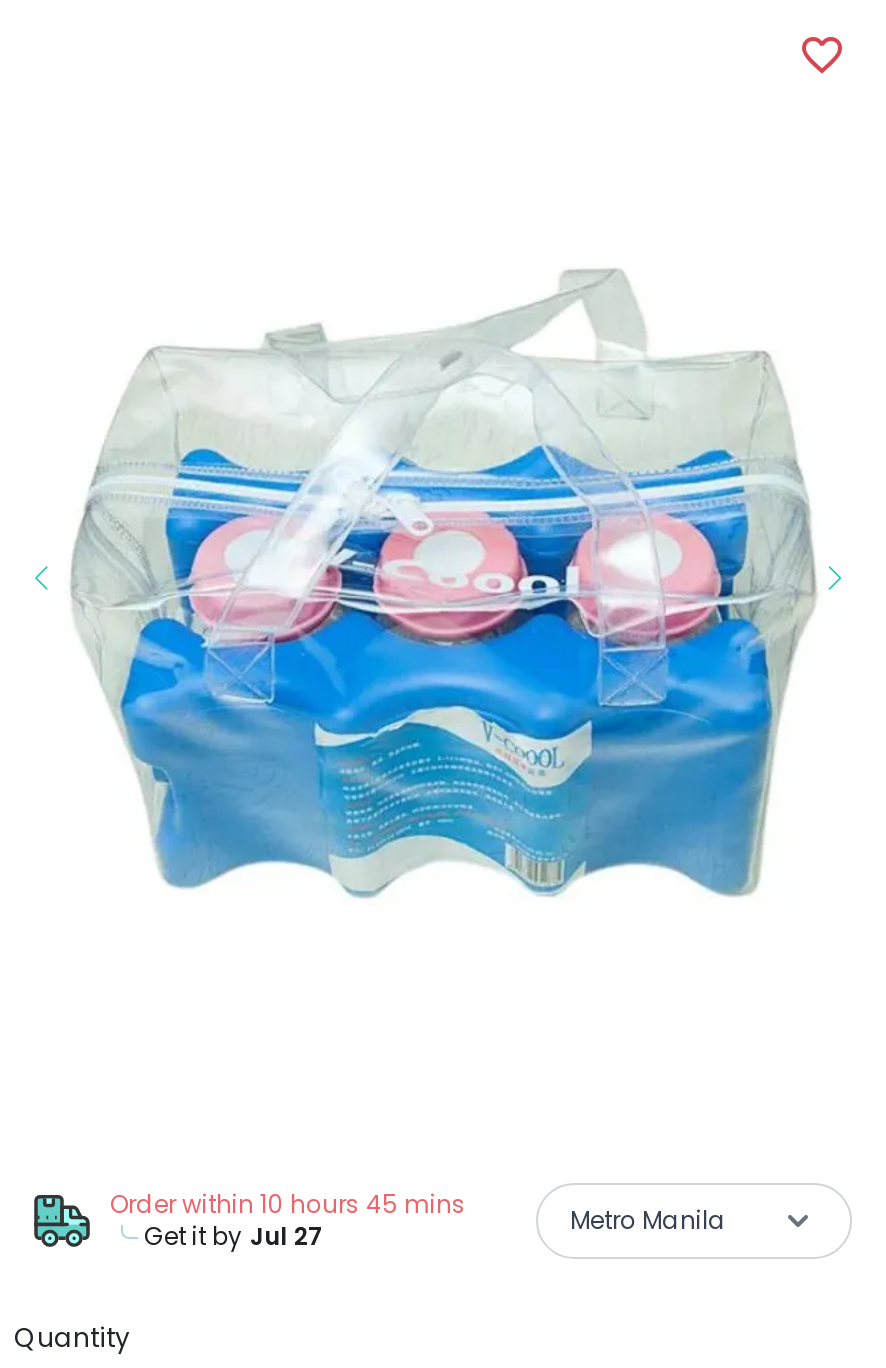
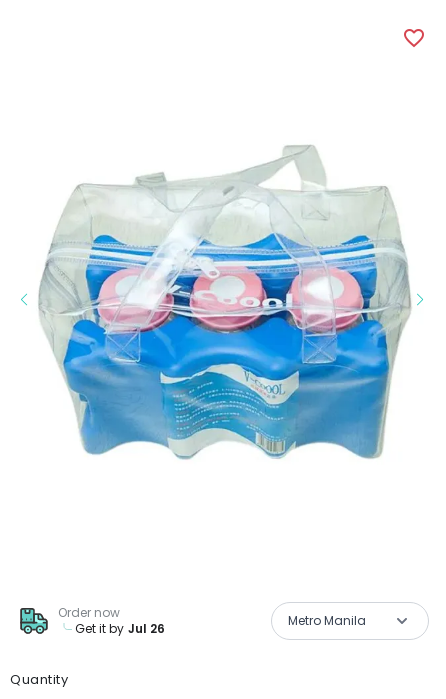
- Order within 10 hours 45 mins
- Get it by Jul 27
+ Order now
+ Get it by Jul 26
